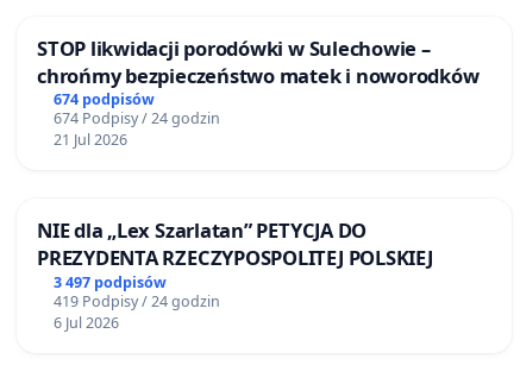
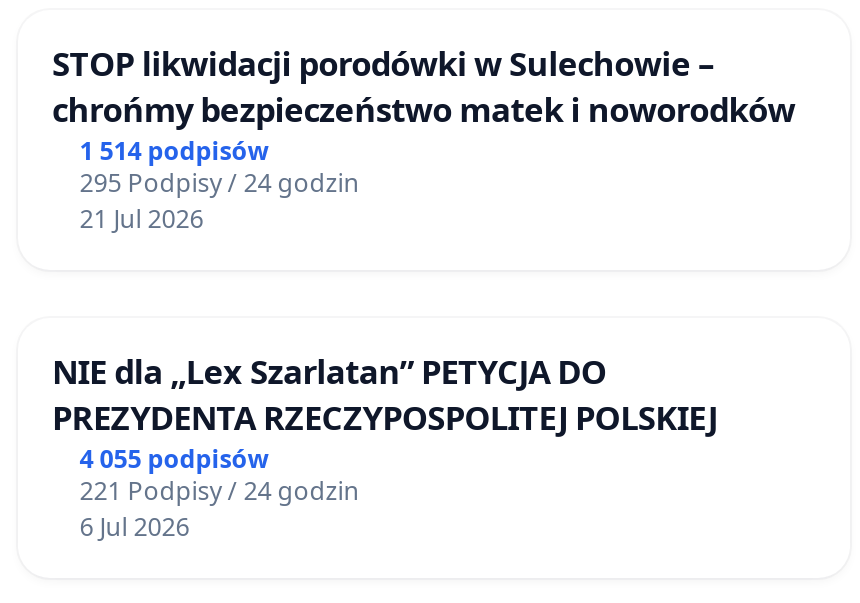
- 674 podpisów
+ 1 514 podpisów

- 674 Podpisy / 24 godzin
+ 295 Podpisy / 24 godzin

- 3 497 podpisów
+ 4 055 podpisów

- 419 Podpisy / 24 godzin
+ 221 Podpisy / 24 godzin
